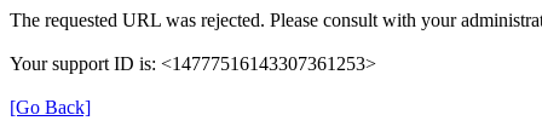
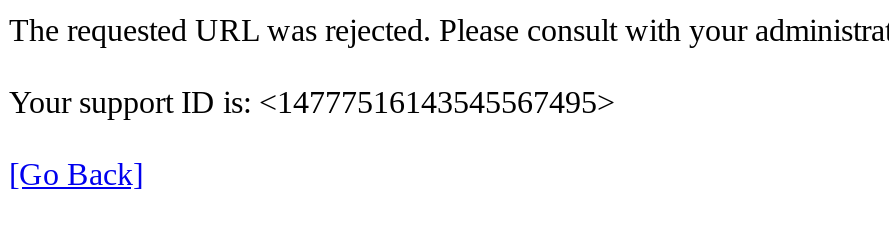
- Your support ID is: <14777516143307361253>
+ Your support ID is: <14777516143545567495>
